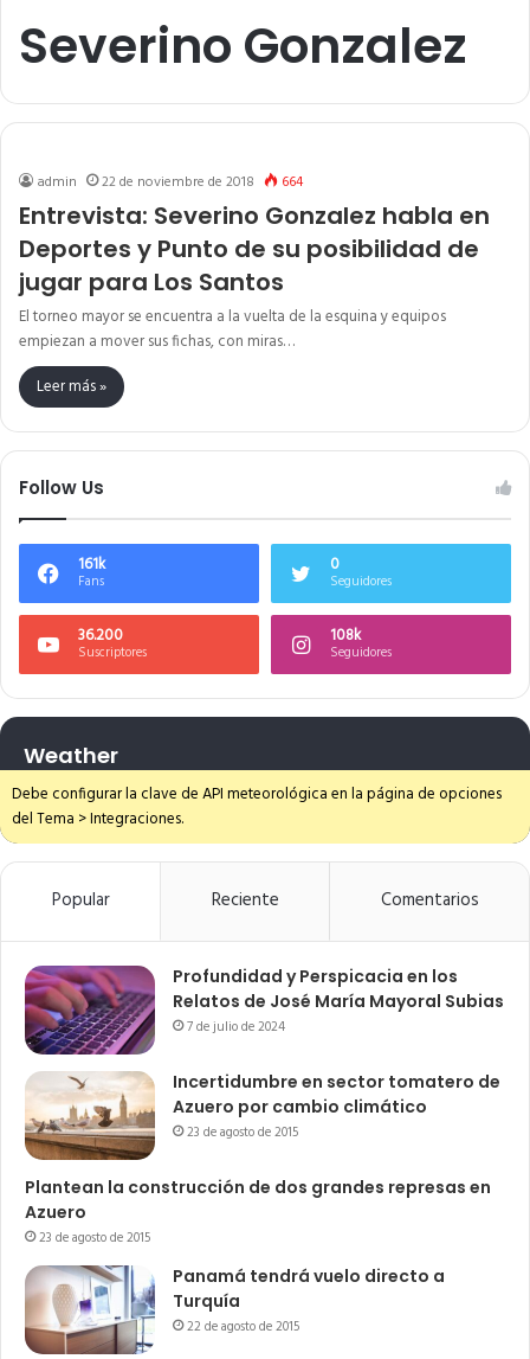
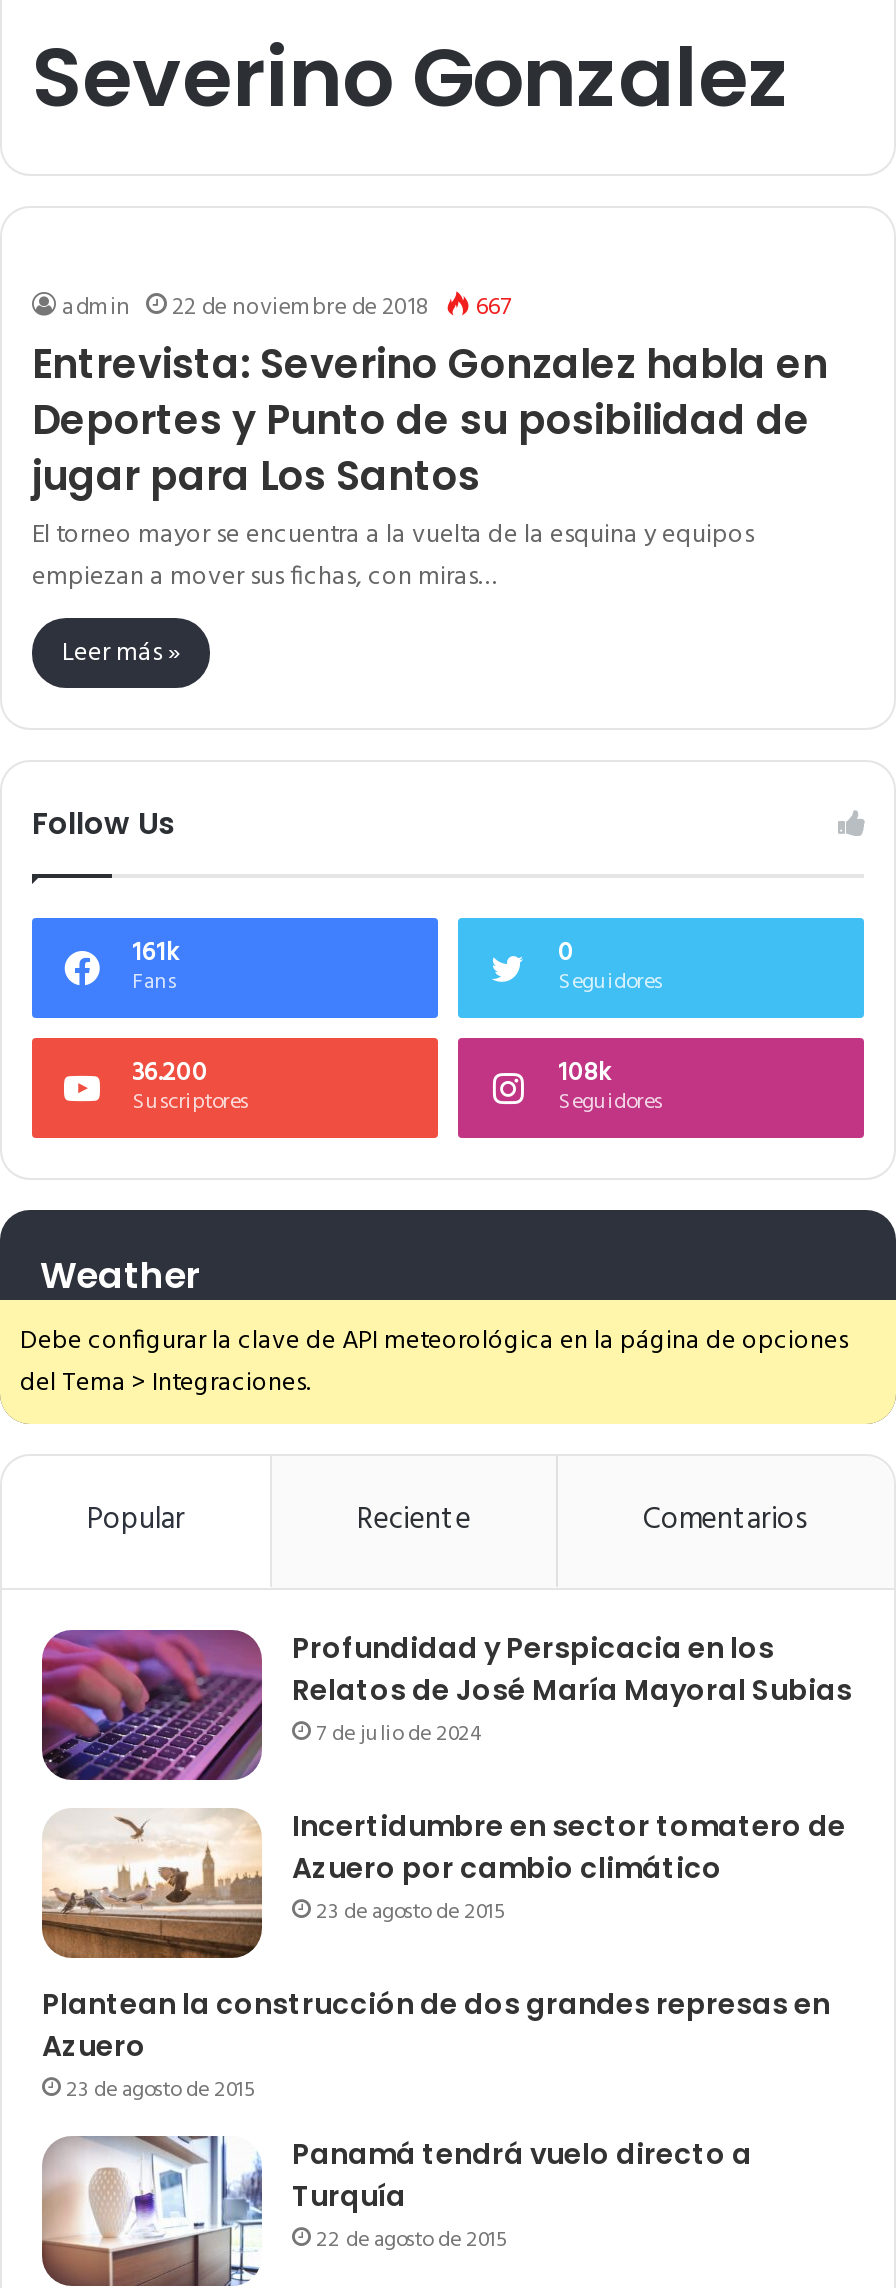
- admin 22 de noviembre de 2018 664
+ admin 22 de noviembre de 2018 667
